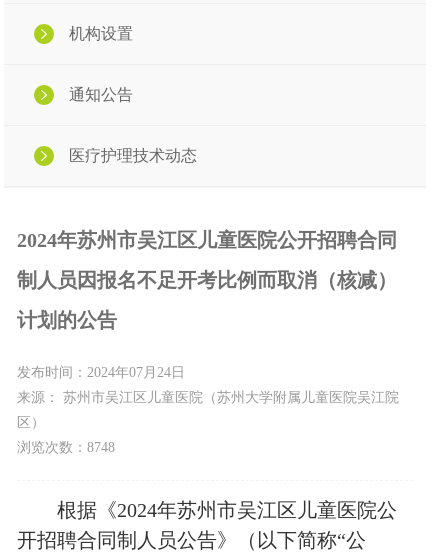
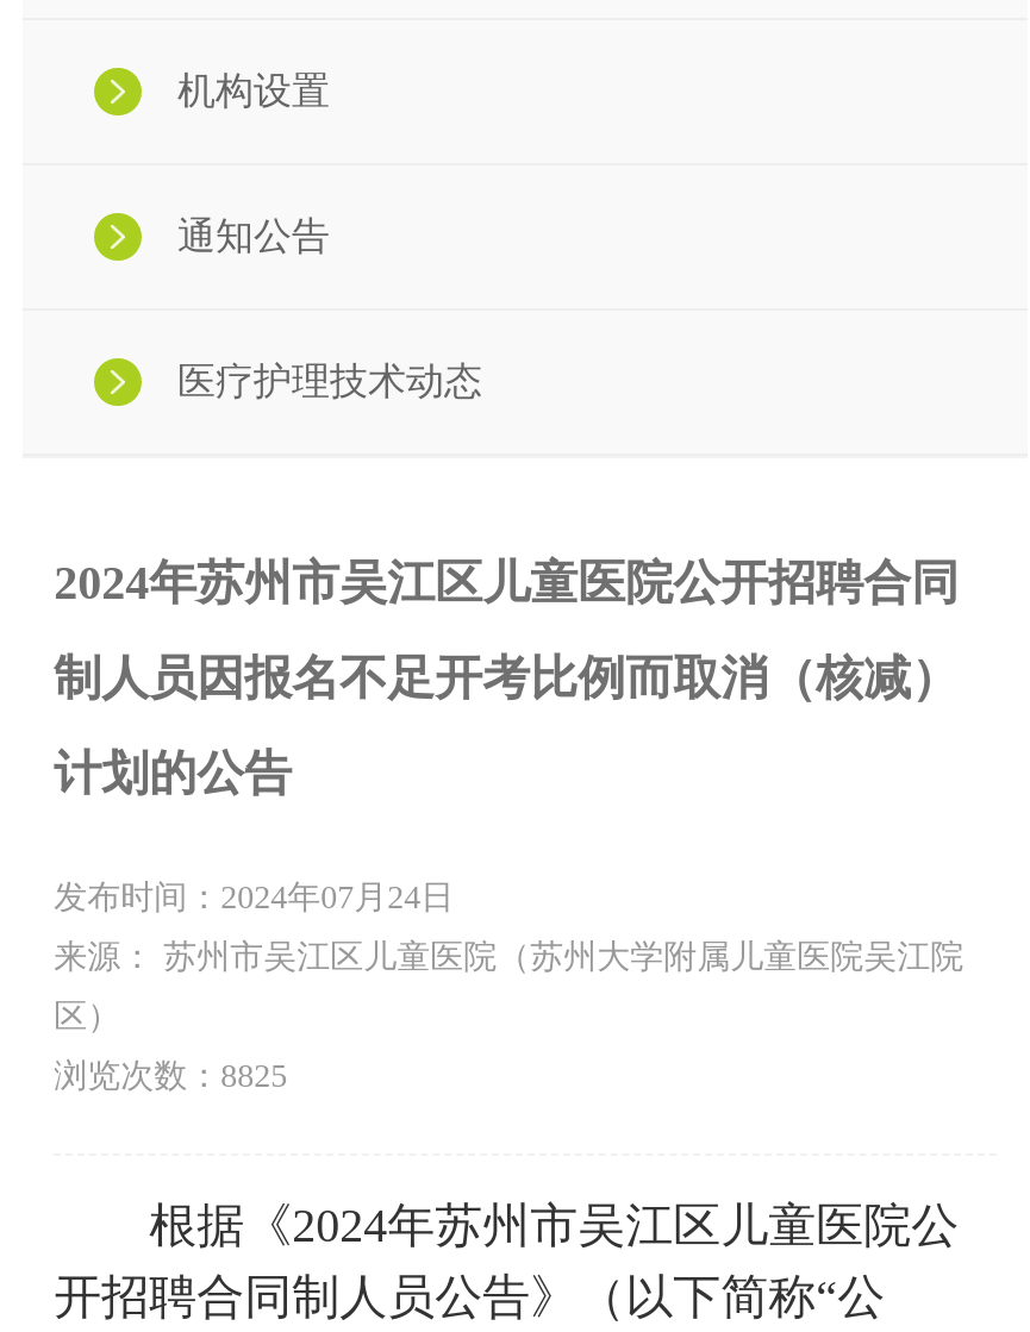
- 浏览次数：8748
+ 浏览次数：8825
